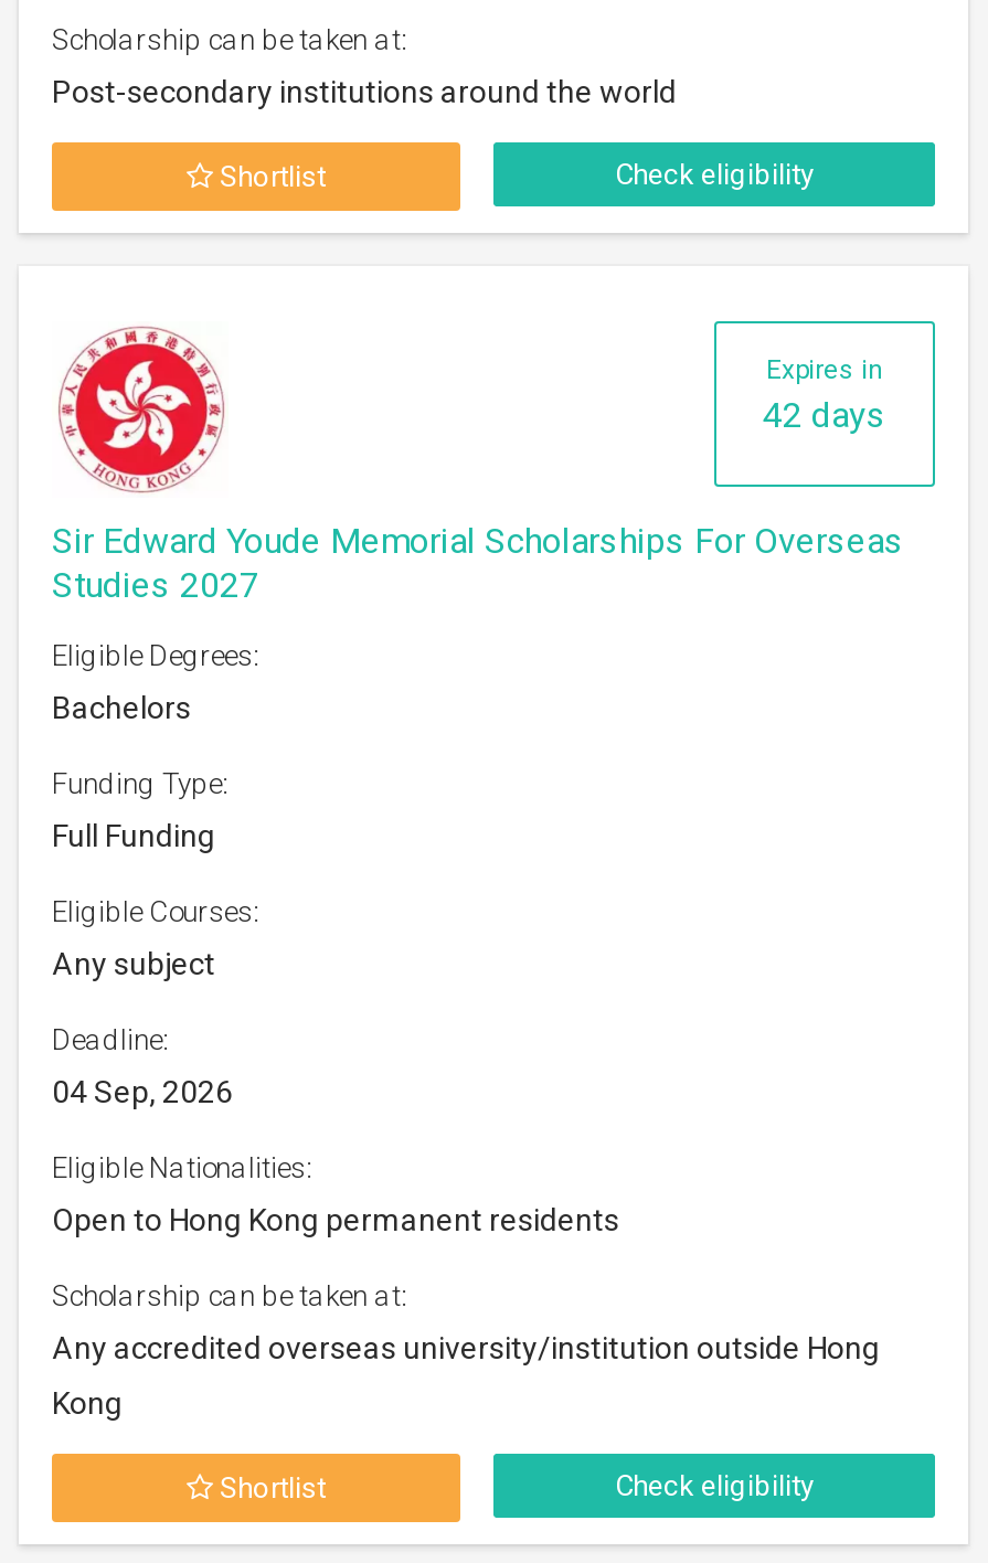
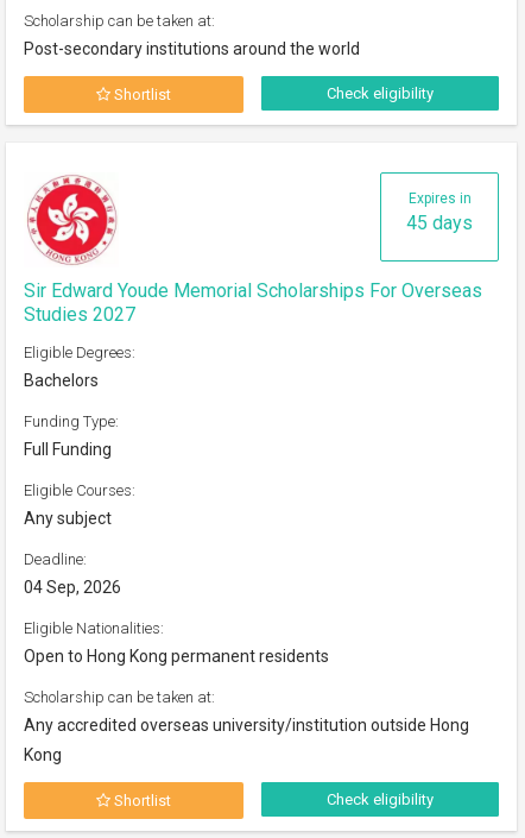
- 42 days
+ 45 days
